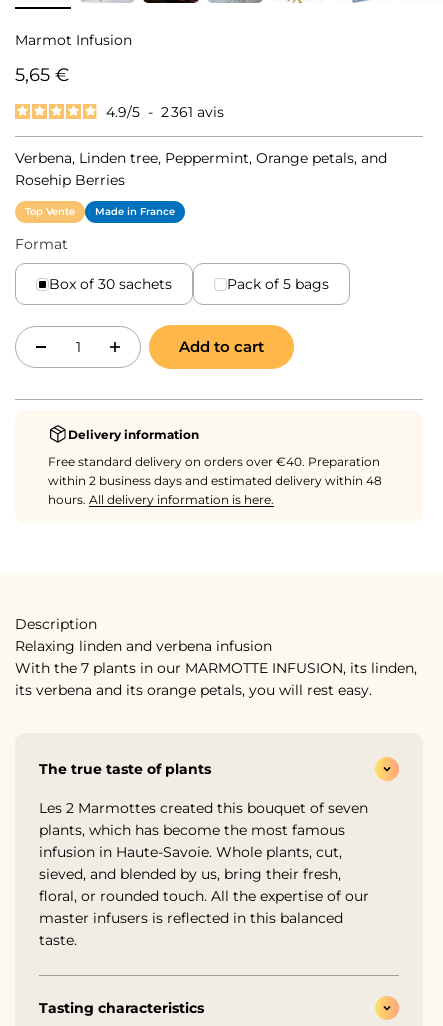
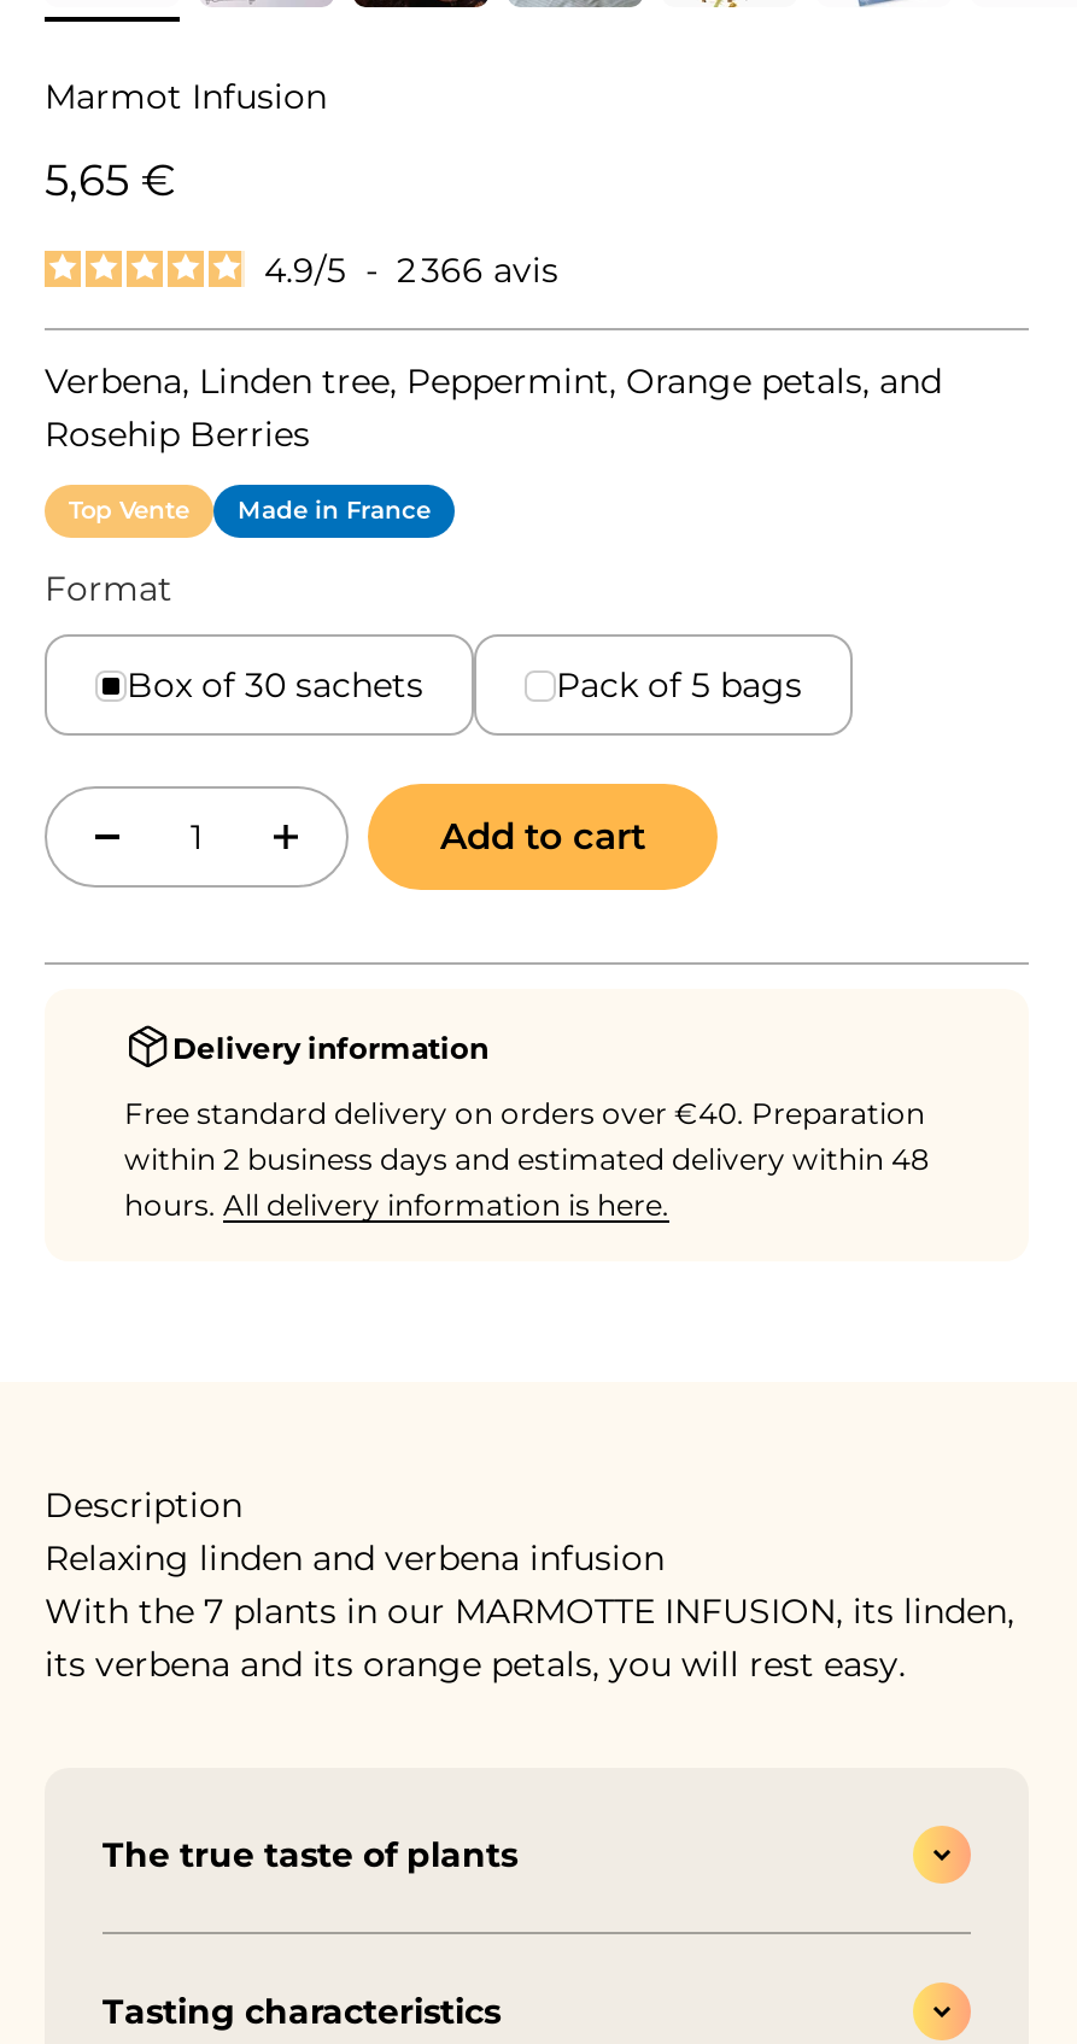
- 4.9/5 - 2 361 avis
+ 4.9/5 - 2 366 avis

- Les 2 Marmottes created this bouquet of seven
- plants, which has become the most famous
- infusion in Haute-Savoie. Whole plants, cut,
- sieved, and blended by us, bring their fresh,
- floral, or rounded touch. All the expertise of our
- master infusers is reflected in this balanced
- taste.
